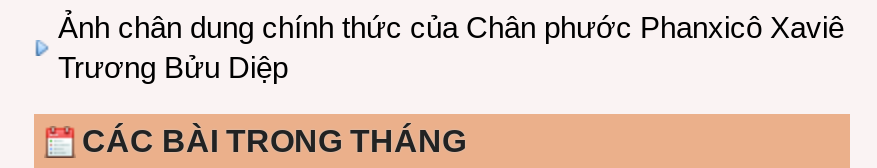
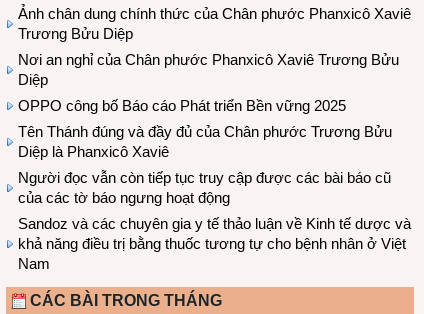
+ Nơi an nghỉ của Chân phước Phanxicô Xaviê Trương Bửu
+ Diệp
+ OPPO công bố Báo cáo Phát triển Bền vững 2025
+ Tên Thánh đúng và đầy đủ của Chân phước Trương Bửu
+ Diệp là Phanxicô Xaviê
+ Người đọc vẫn còn tiếp tục truy cập được các bài báo cũ
+ của các tờ báo ngưng hoạt động
+ Sandoz và các chuyên gia y tế thảo luận về Kinh tế dược và
+ khả năng điều trị bằng thuốc tương tự cho bệnh nhân ở Việt
+ Nam
